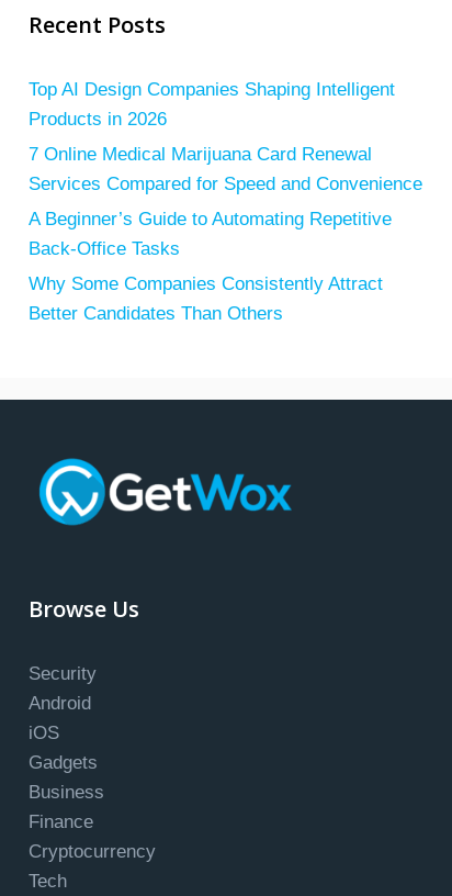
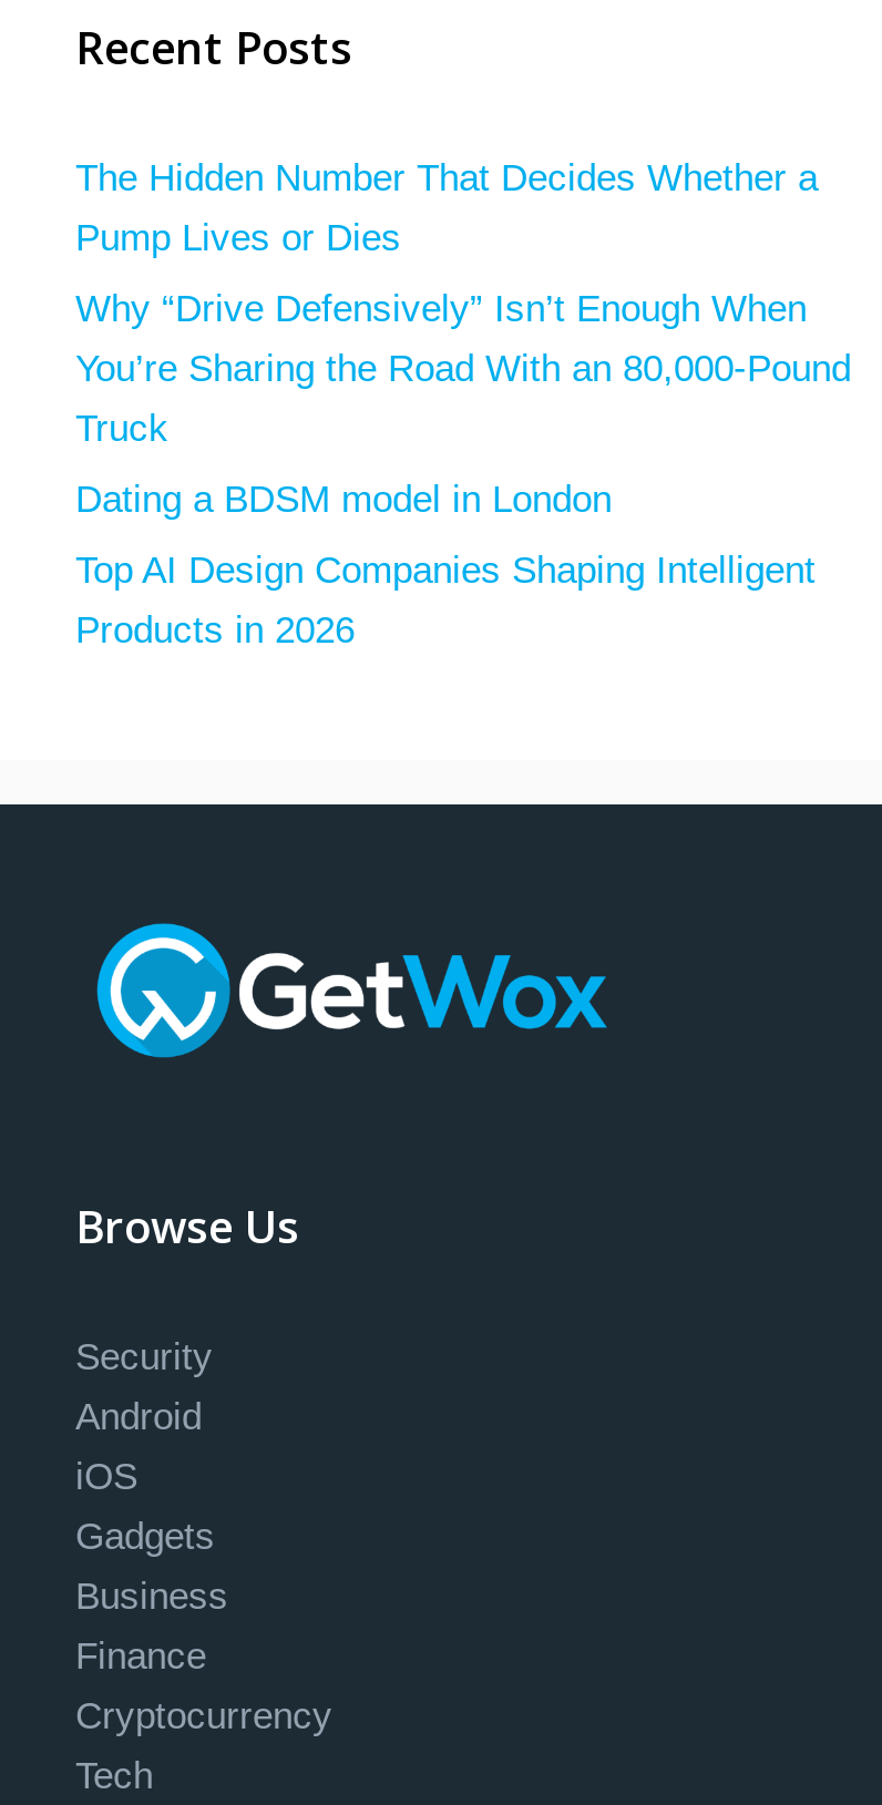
+ The Hidden Number That Decides Whether a
+ Pump Lives or Dies
+ Why “Drive Defensively” Isn’t Enough When
+ You’re Sharing the Road With an 80,000-Pound
+ Truck
+ Dating a BDSM model in London

moved down: Top AI Design Companies Shaping Intelligent | Products in 2026

- 7 Online Medical Marijuana Card Renewal
- Services Compared for Speed and Convenience
- A Beginner’s Guide to Automating Repetitive
- Back-Office Tasks
- Why Some Companies Consistently Attract
- Better Candidates Than Others
